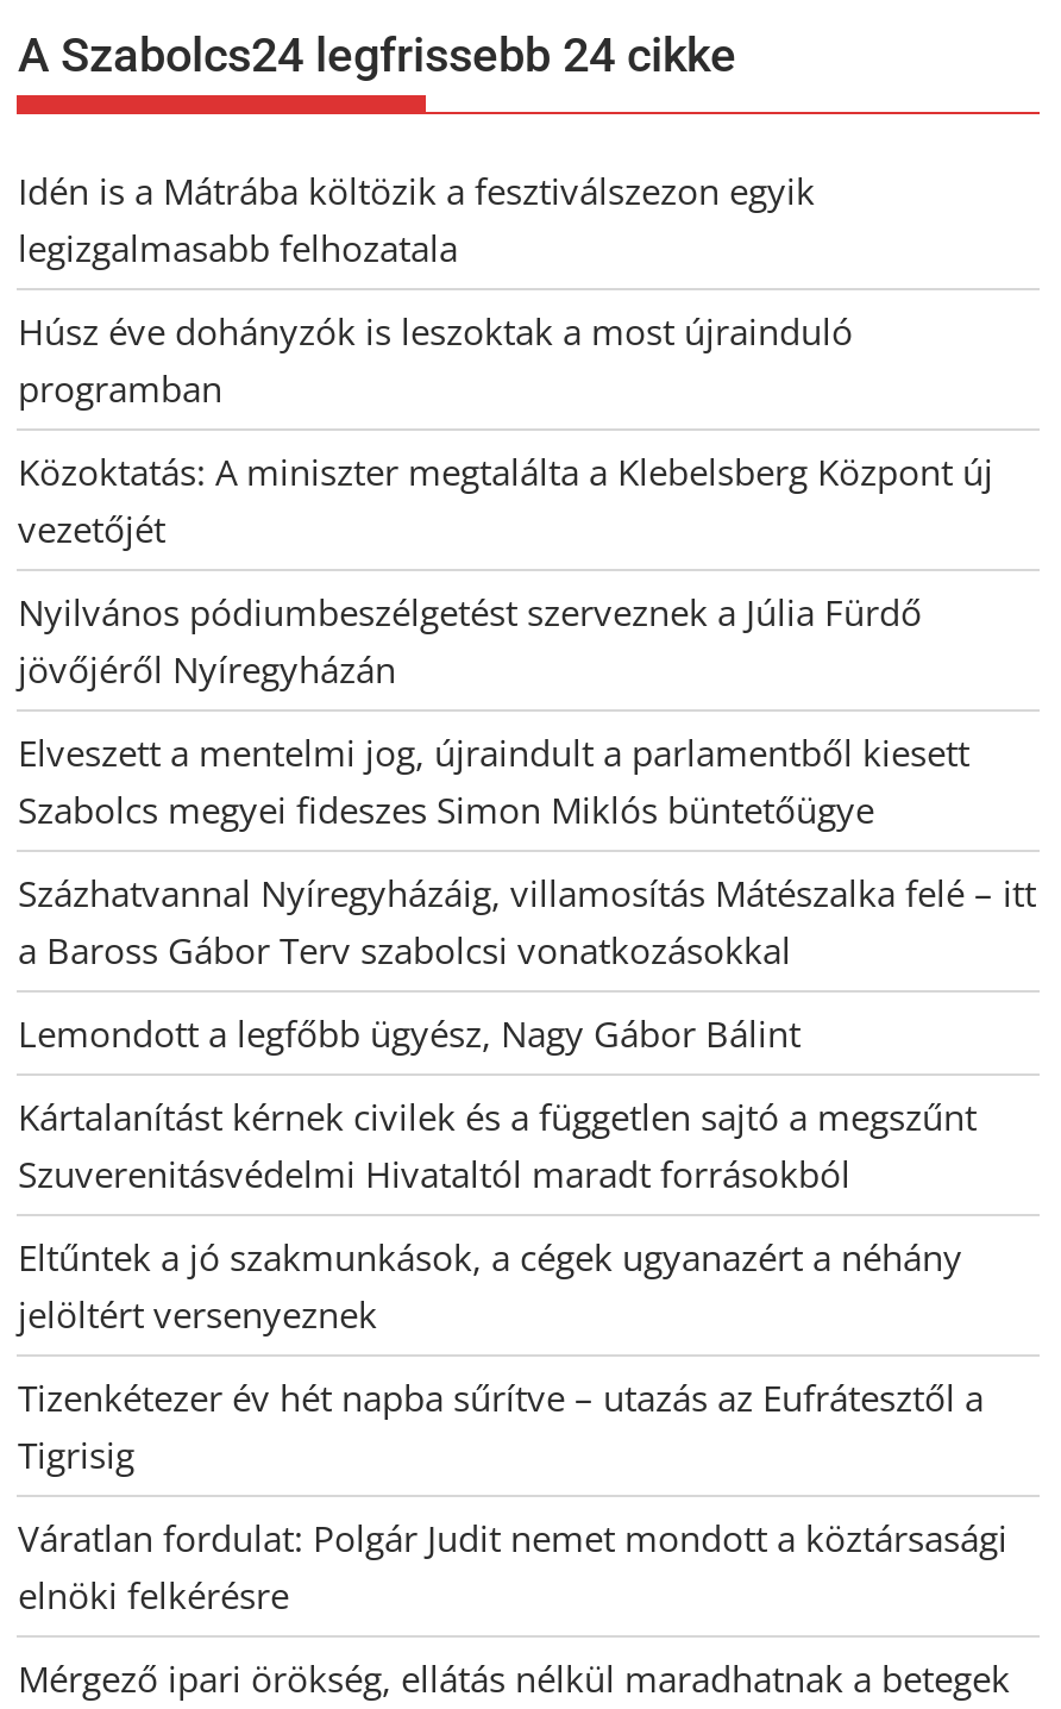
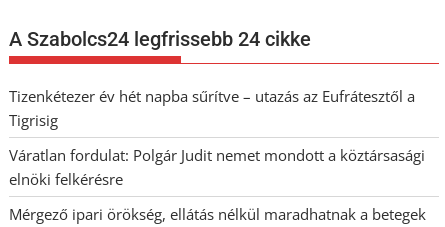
- Idén is a Mátrába költözik a fesztiválszezon egyik
- legizgalmasabb felhozatala
- Húsz éve dohányzók is leszoktak a most újrainduló
- programban
- Közoktatás: A miniszter megtalálta a Klebelsberg Központ új
- vezetőjét
- Nyilvános pódiumbeszélgetést szerveznek a Júlia Fürdő
- jövőjéről Nyíregyházán
- Elveszett a mentelmi jog, újraindult a parlamentből kiesett
- Szabolcs megyei fideszes Simon Miklós büntetőügye
- Százhatvannal Nyíregyházáig, villamosítás Mátészalka felé – itt
- a Baross Gábor Terv szabolcsi vonatkozásokkal
- Lemondott a legfőbb ügyész, Nagy Gábor Bálint
- Kártalanítást kérnek civilek és a független sajtó a megszűnt
- Szuverenitásvédelmi Hivataltól maradt forrásokból
- Eltűntek a jó szakmunkások, a cégek ugyanazért a néhány
- jelöltért versenyeznek
